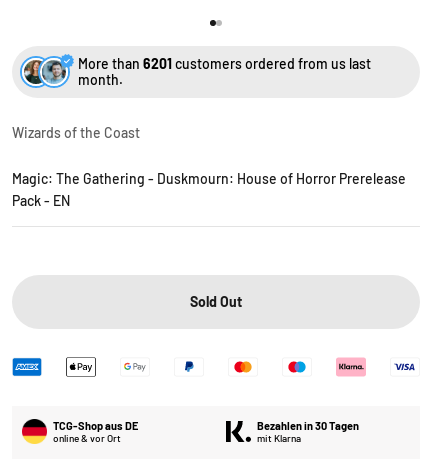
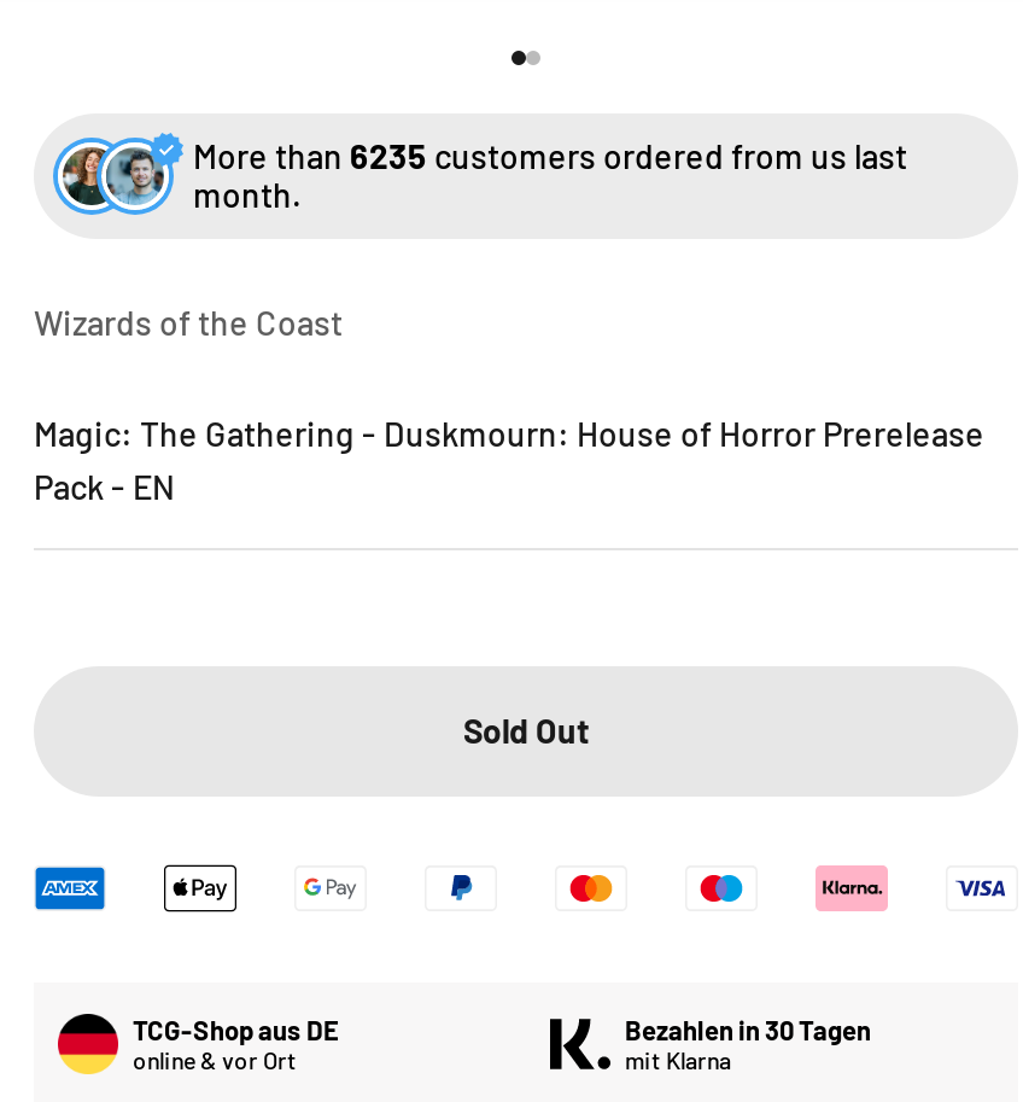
- More than 6201 customers ordered from us last
+ More than 6235 customers ordered from us last
